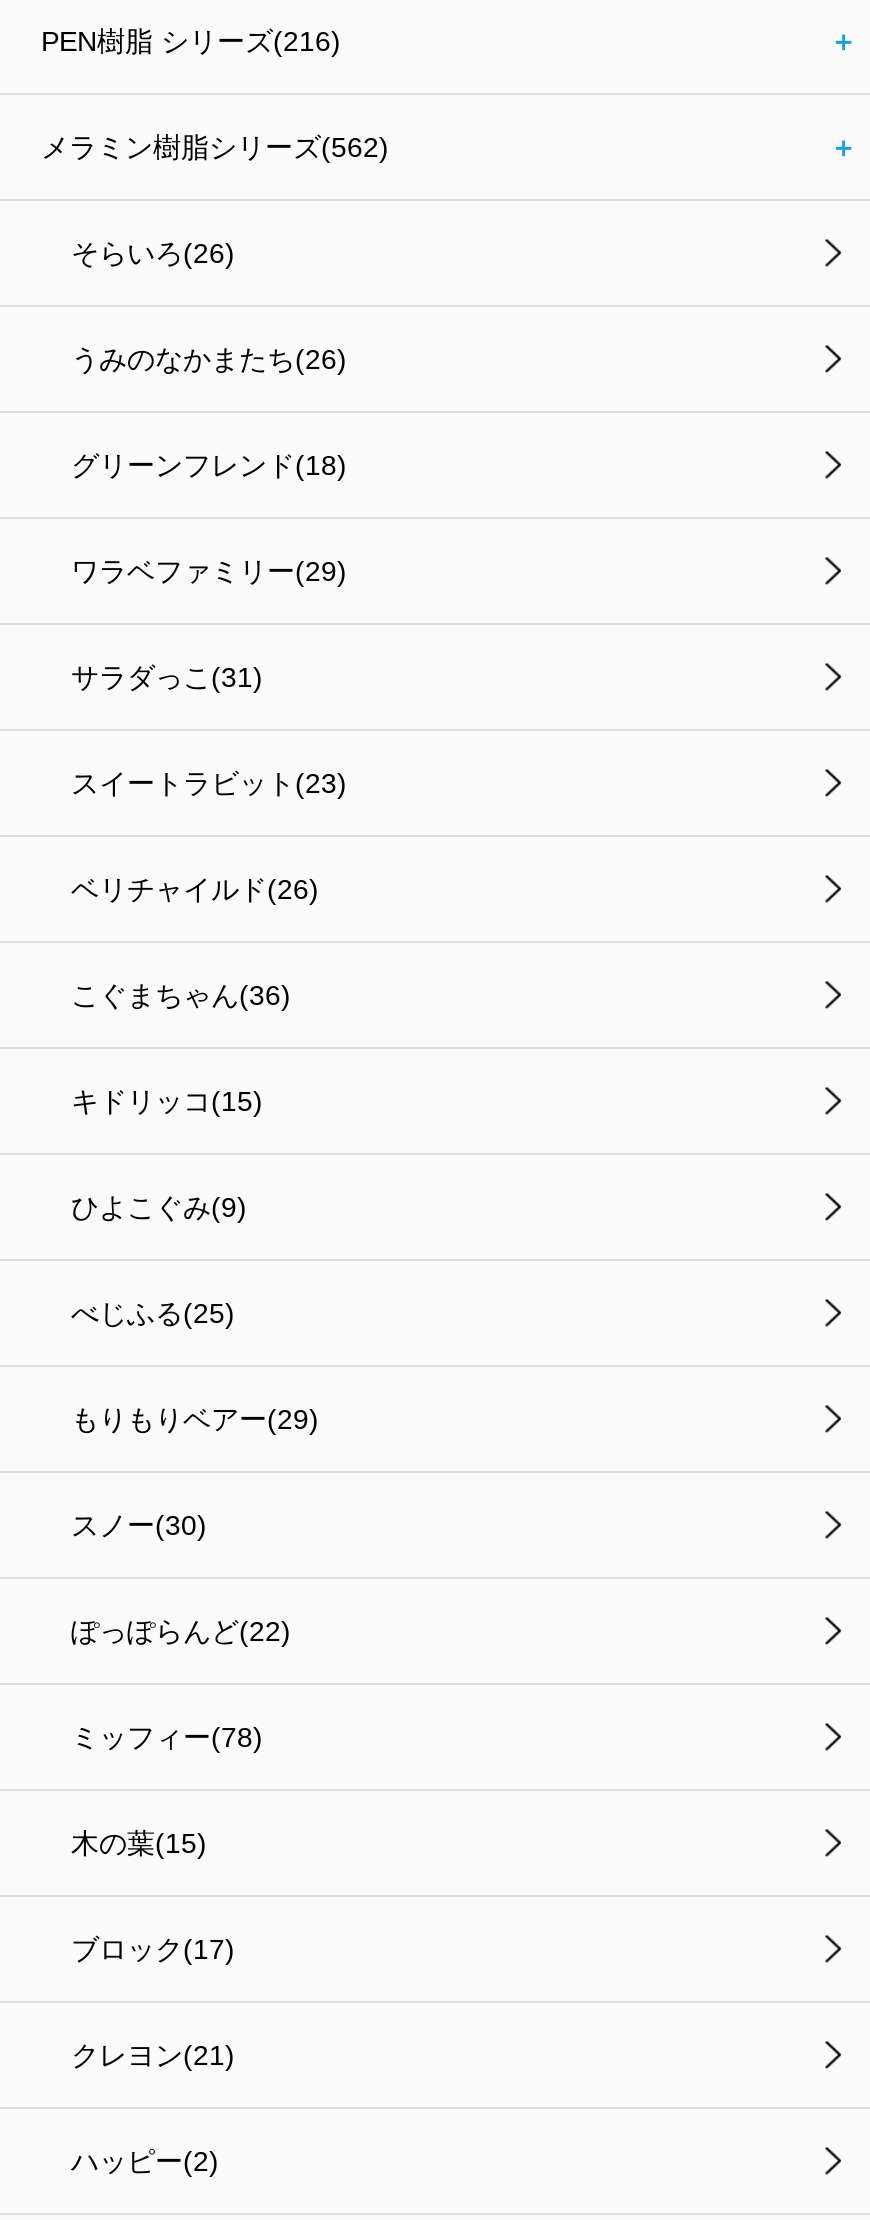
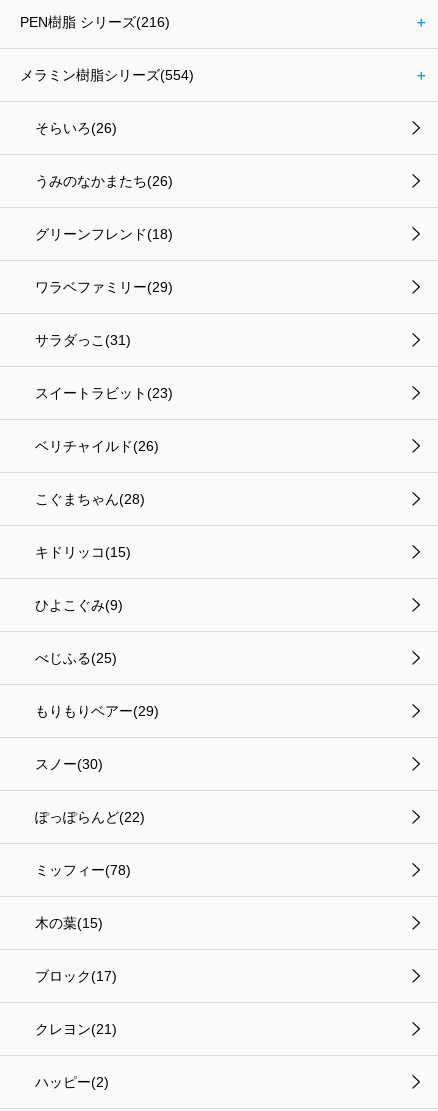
- メラミン樹脂シリーズ(562)
+ メラミン樹脂シリーズ(554)

- こぐまちゃん(36)
+ こぐまちゃん(28)
